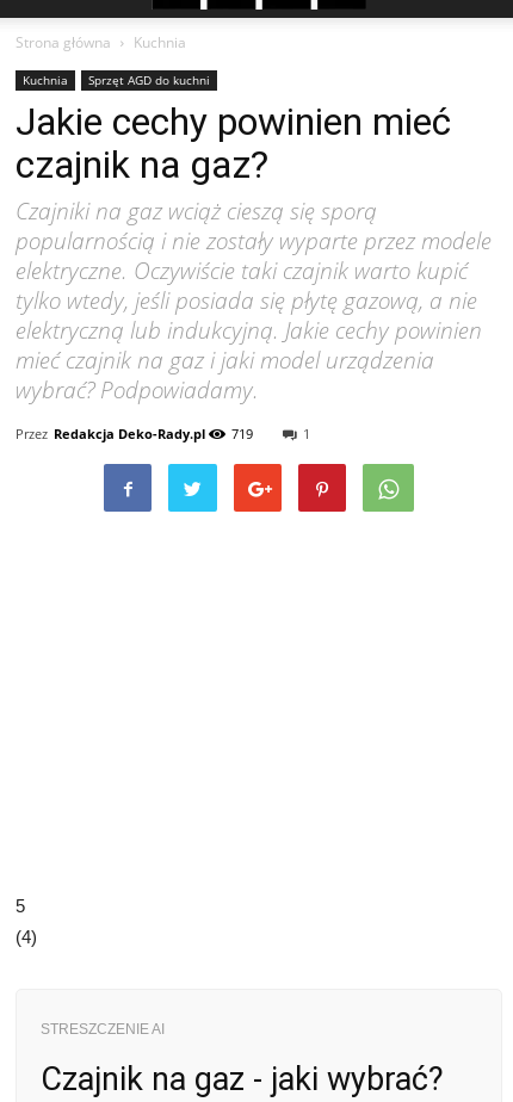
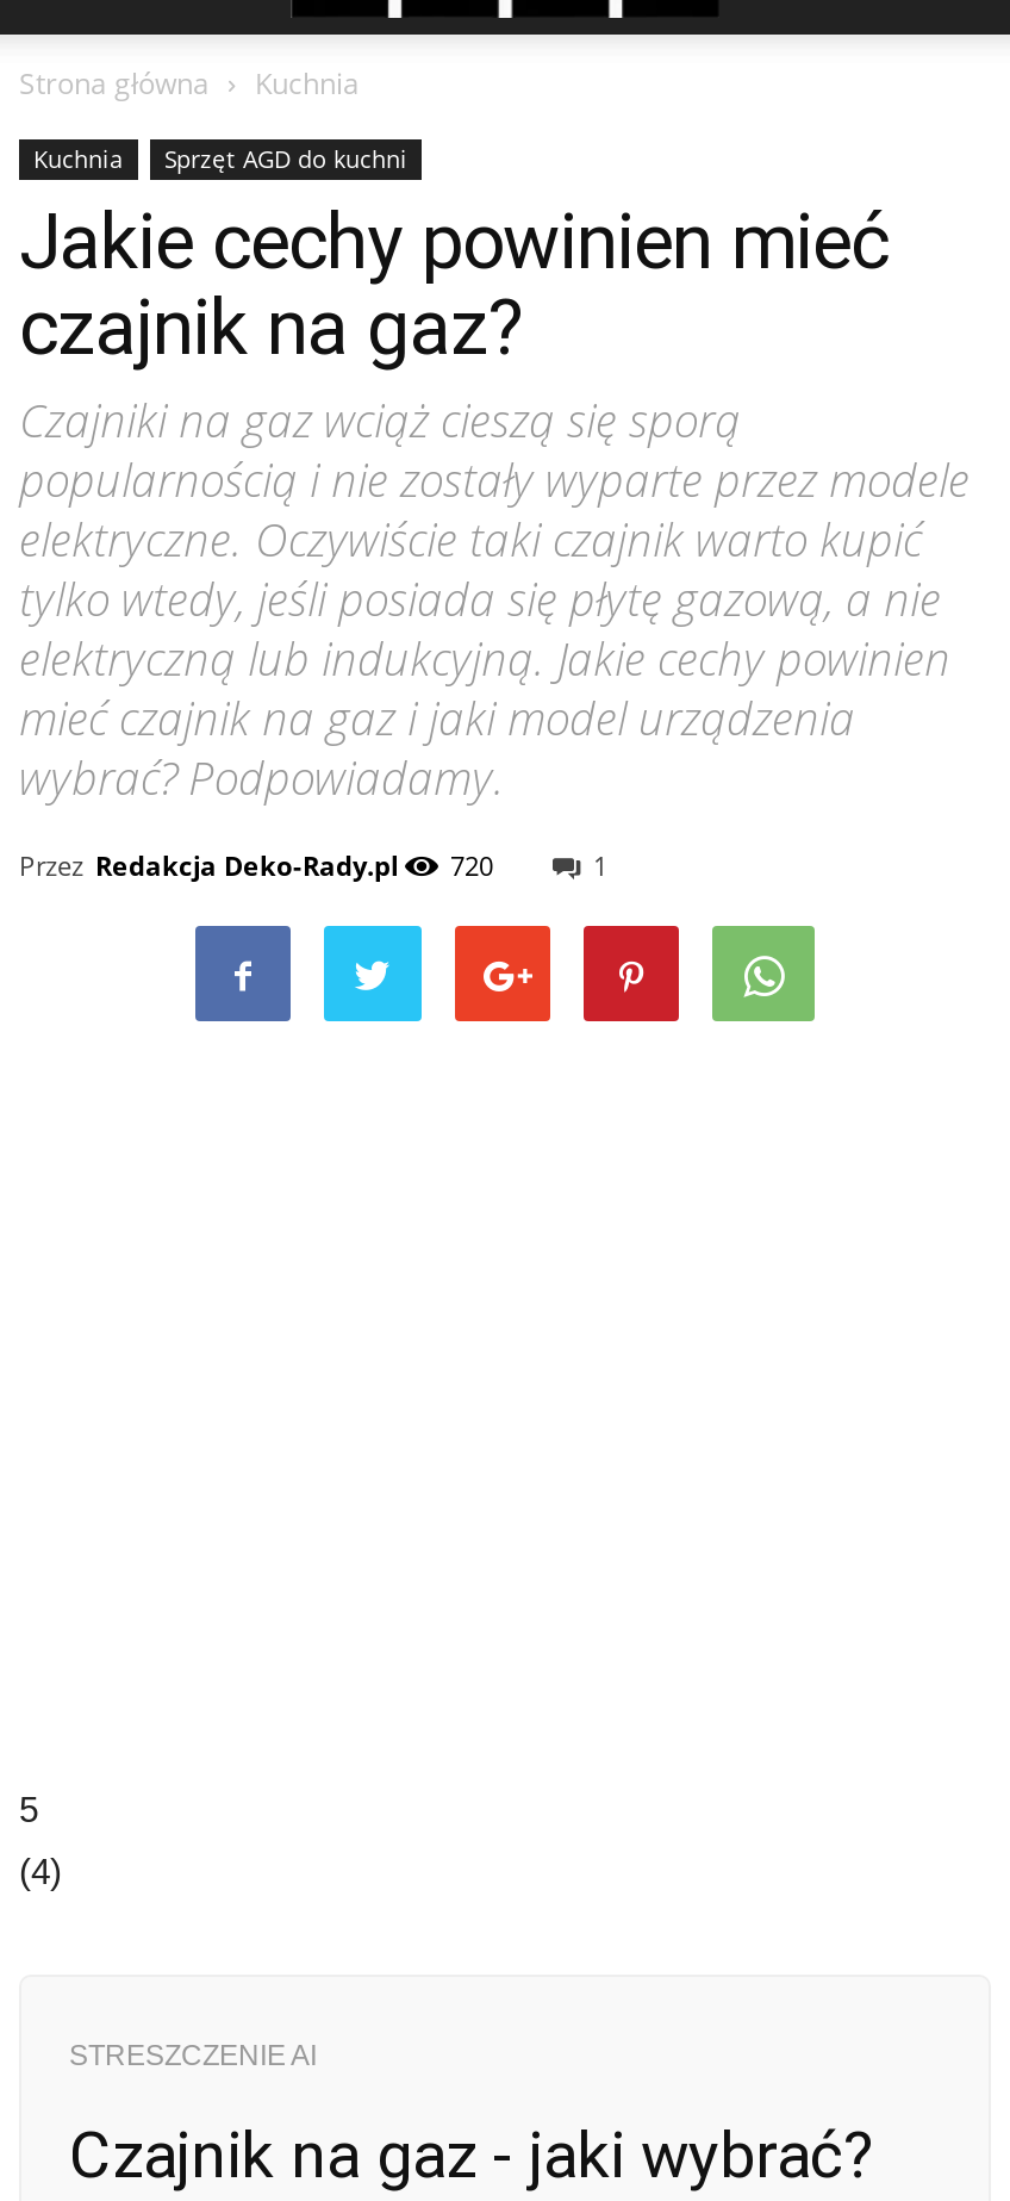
- Przez Redakcja Deko-Rady.pl 719
+ Przez Redakcja Deko-Rady.pl 720
